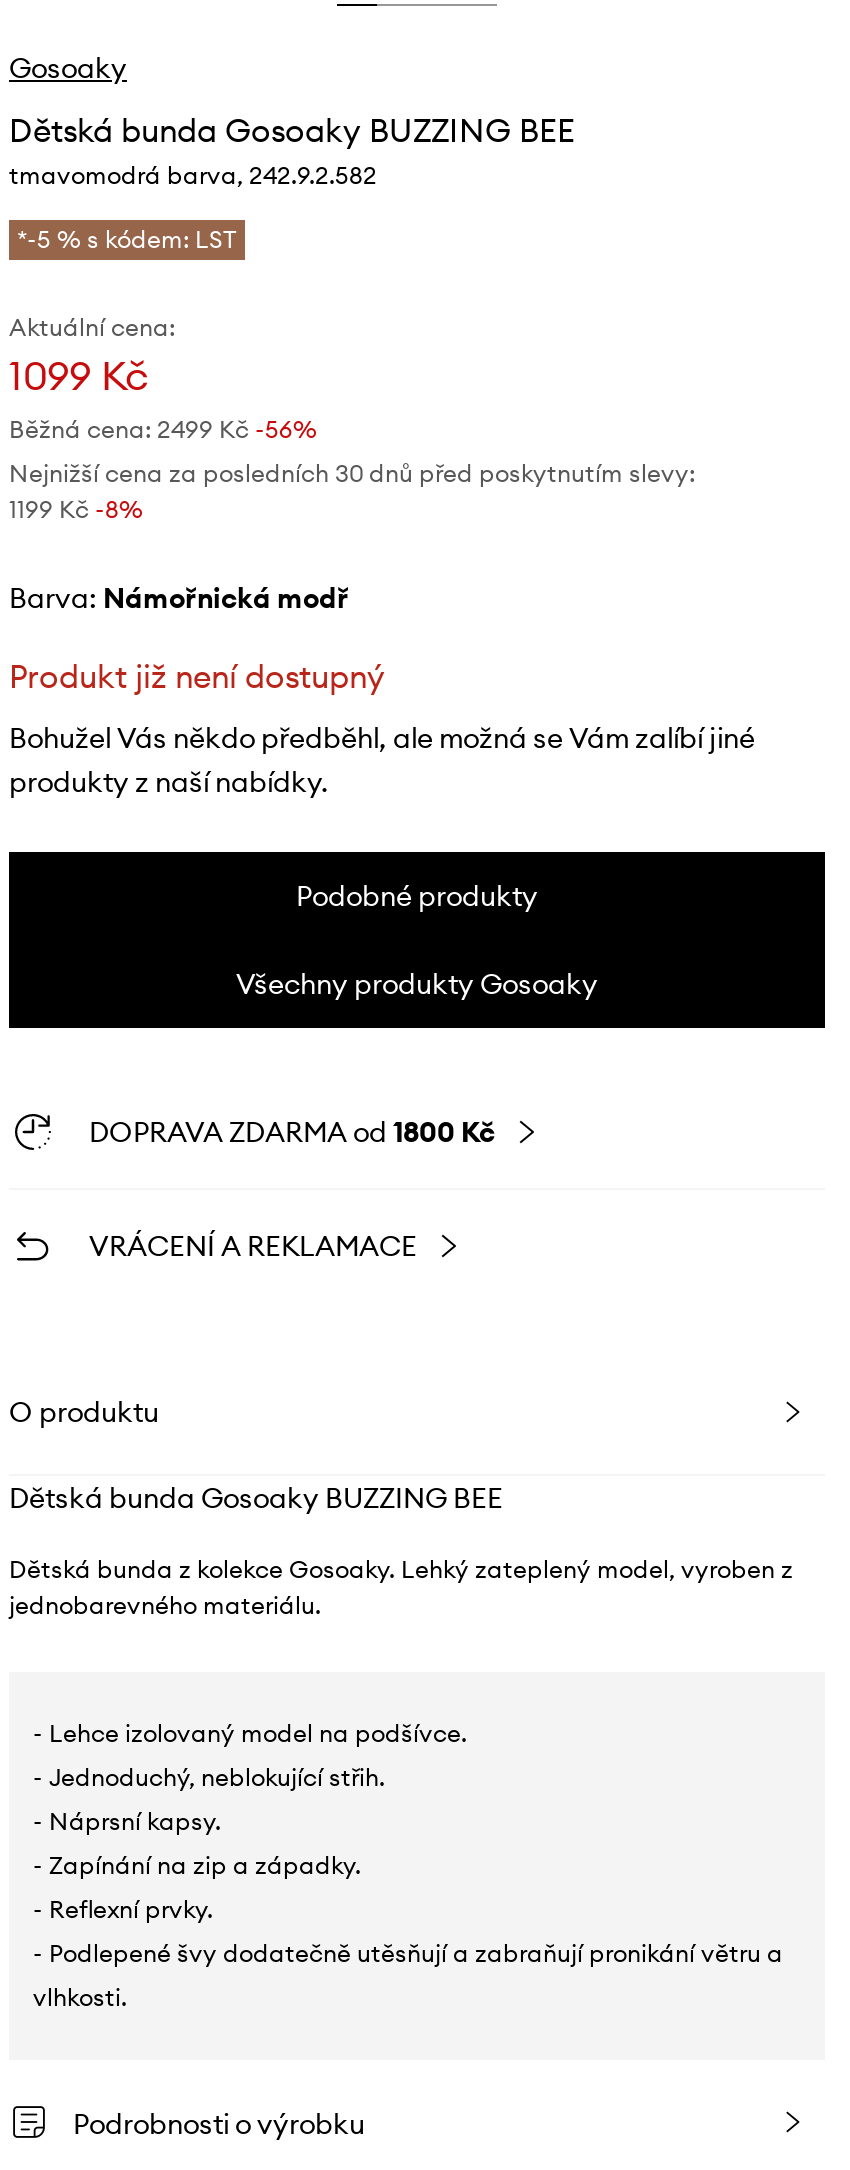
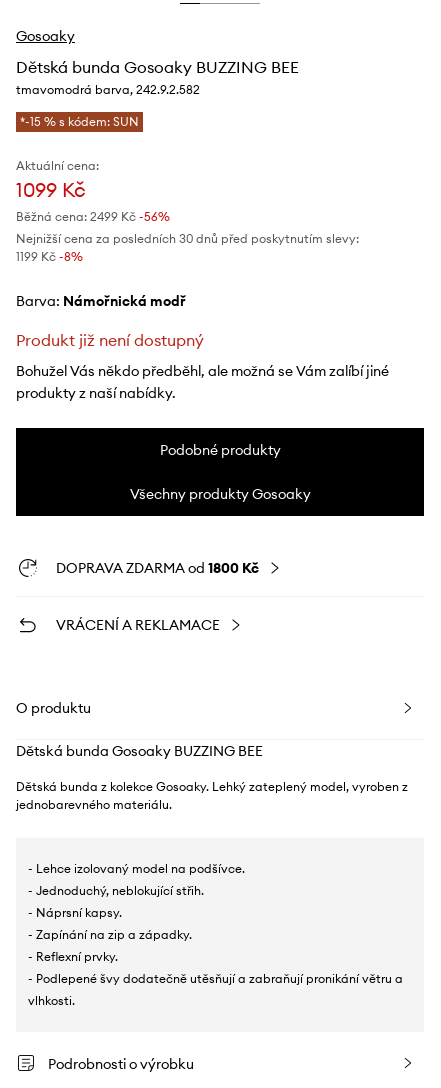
- *-5 % s kódem: LST
+ *-15 % s kódem: SUN
